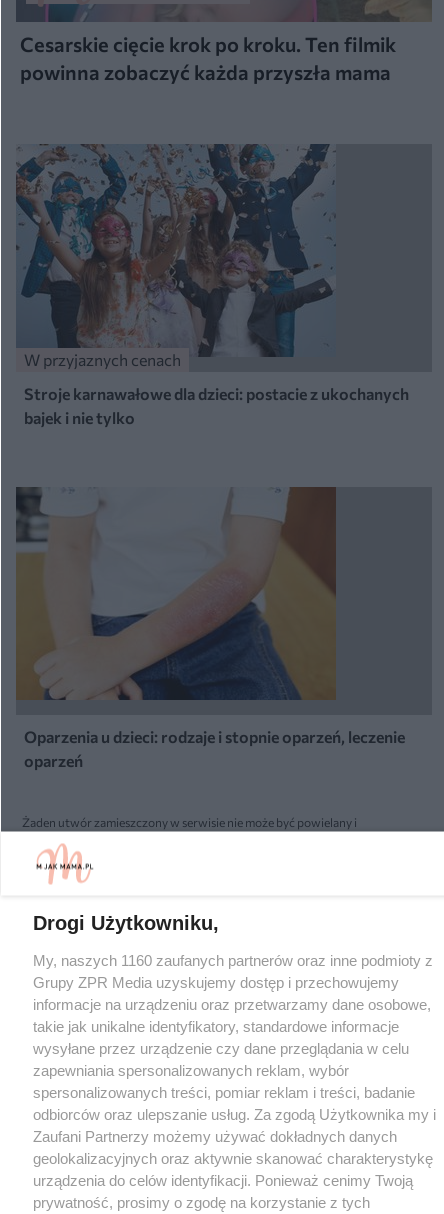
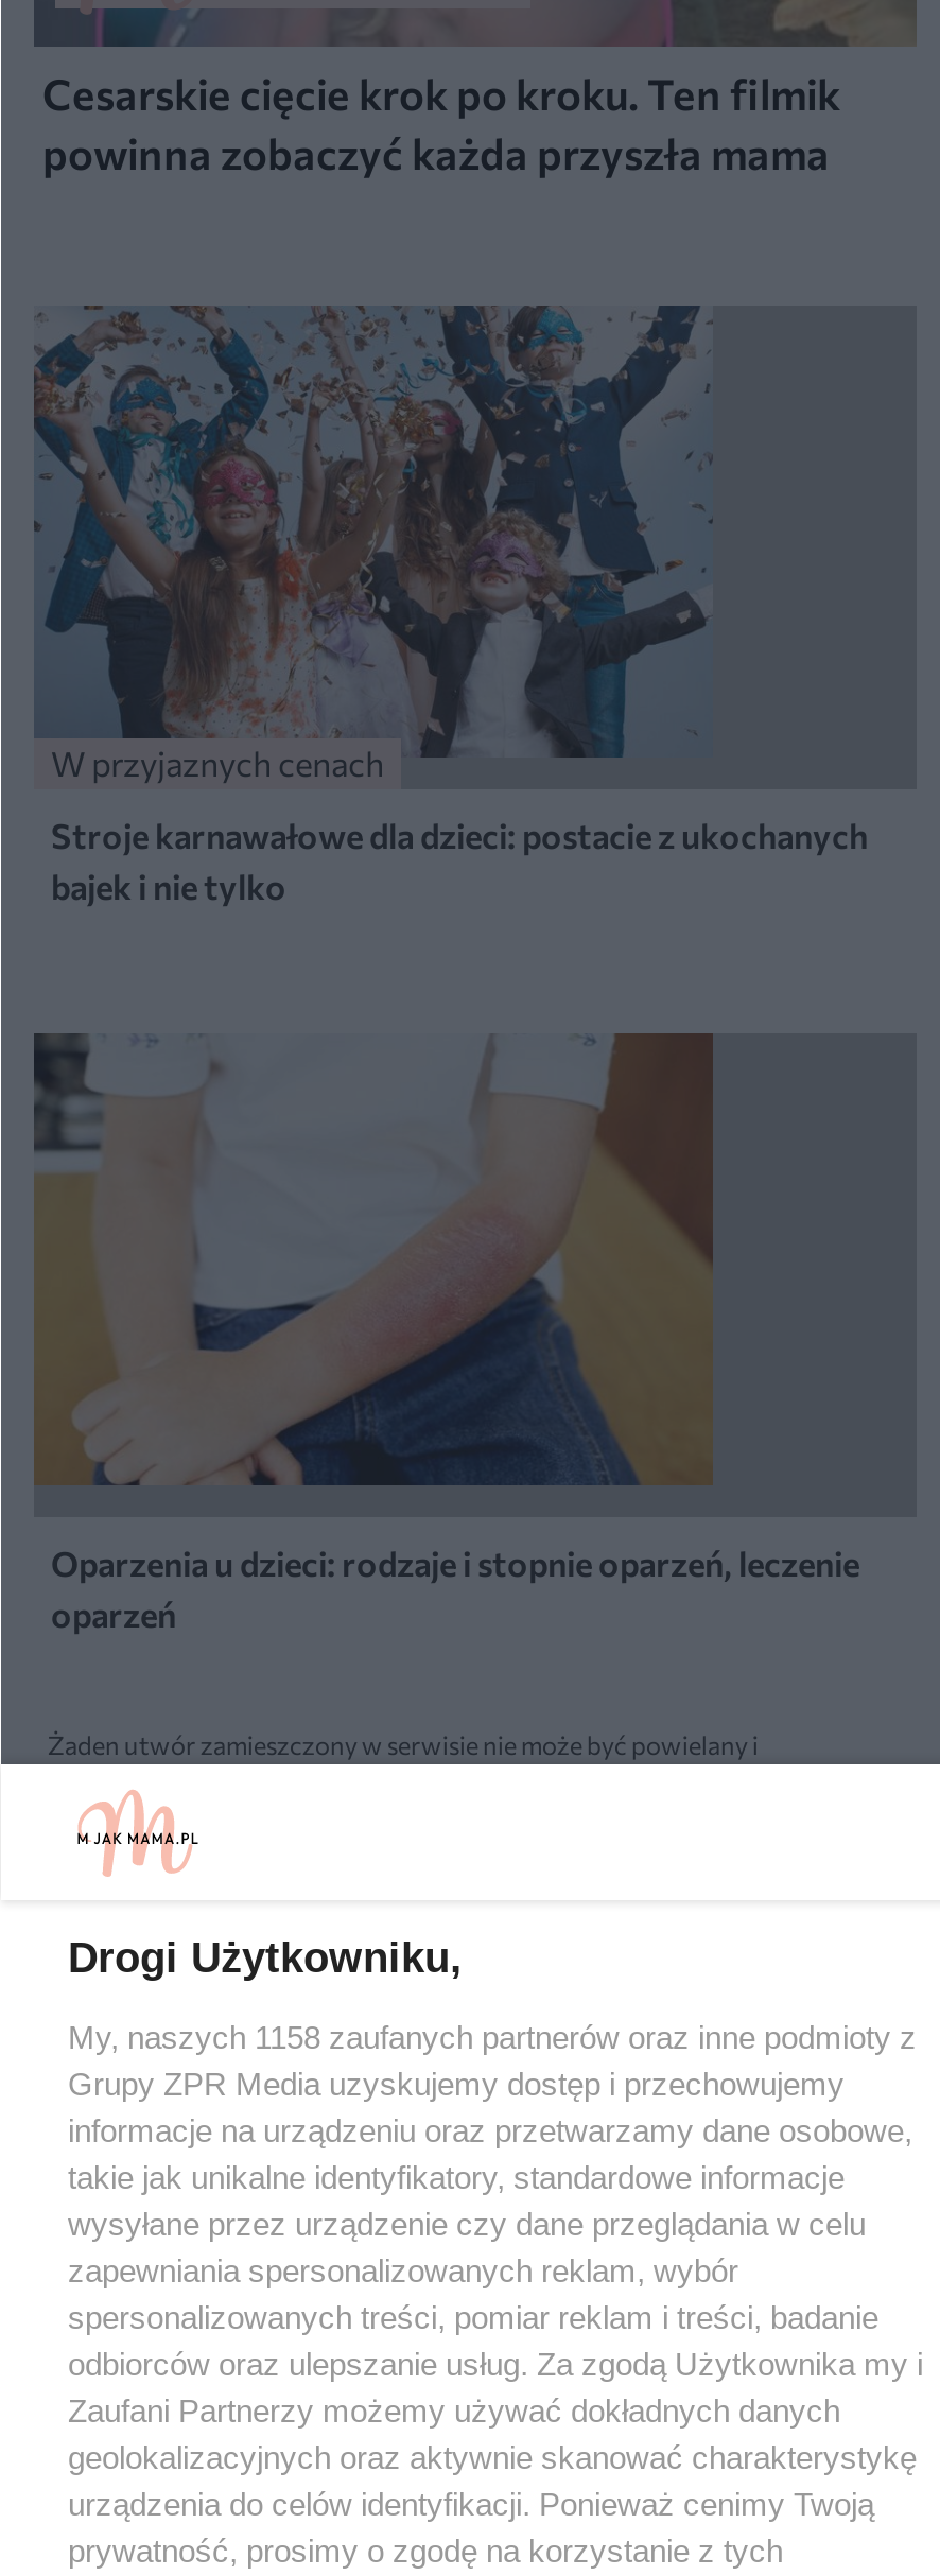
- My, naszych 1160 zaufanych partnerów oraz inne podmioty z
+ My, naszych 1158 zaufanych partnerów oraz inne podmioty z
